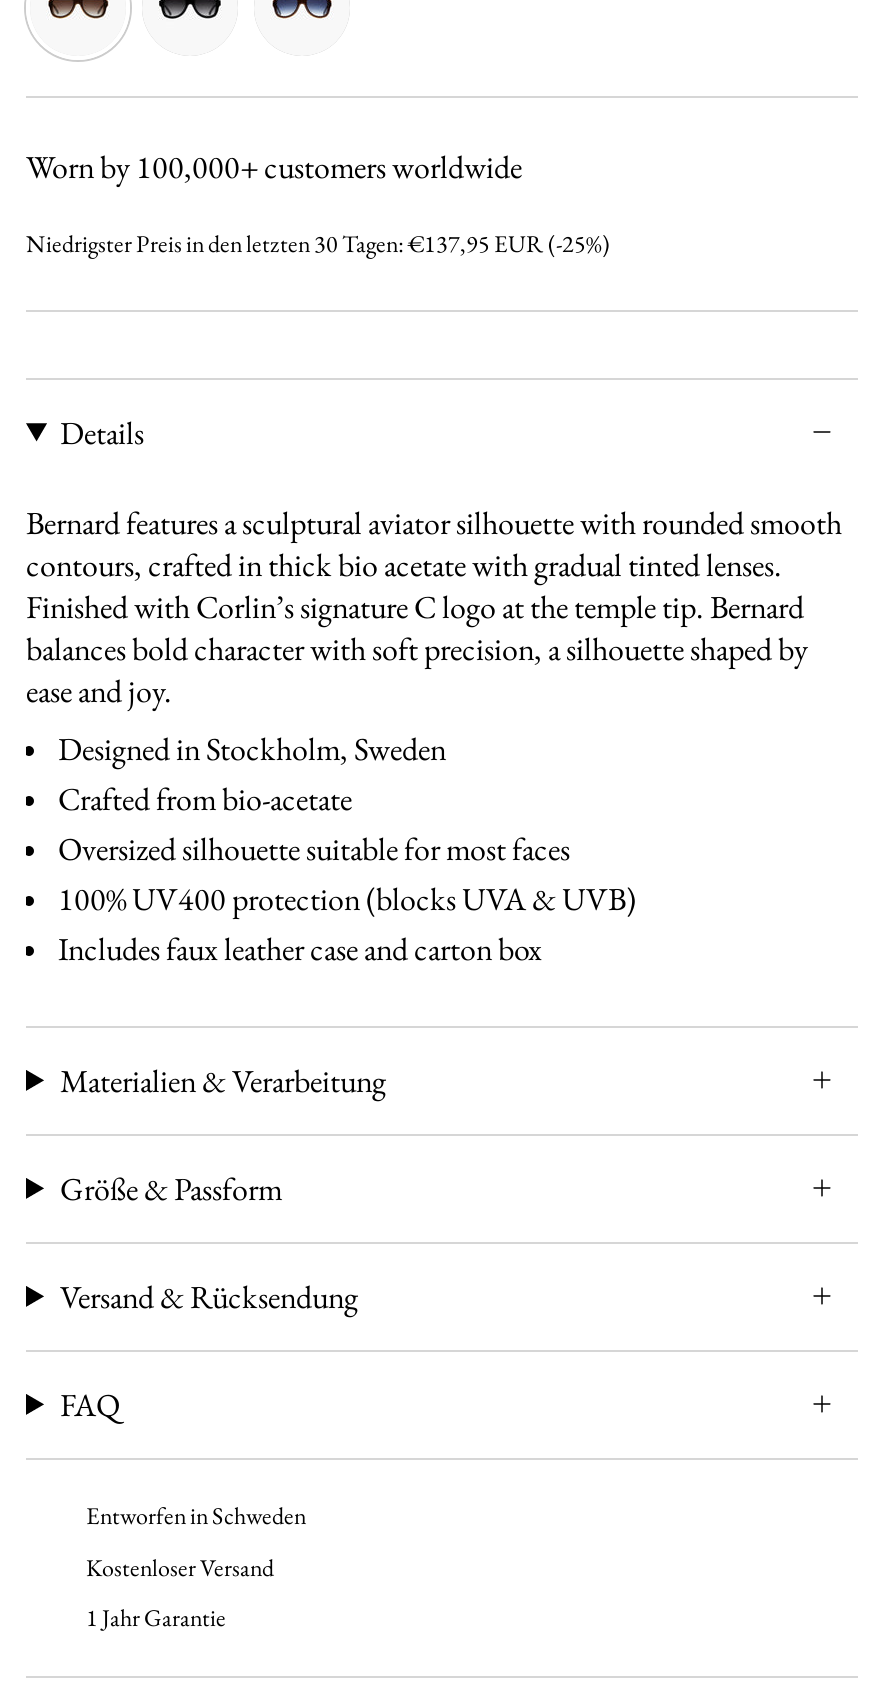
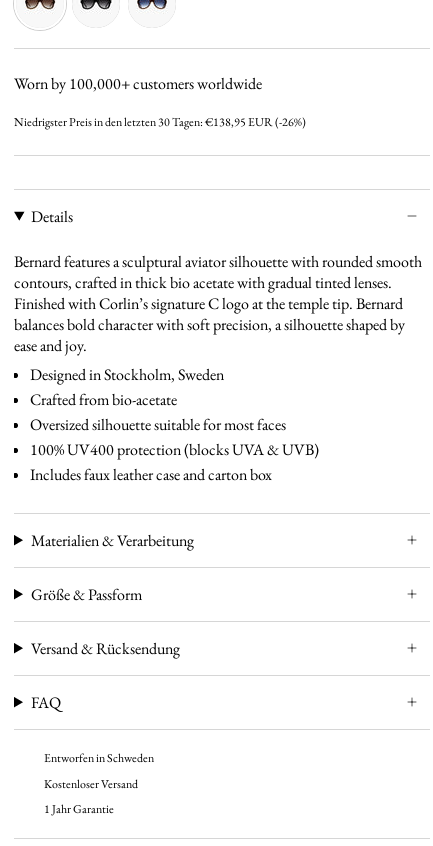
- Niedrigster Preis in den letzten 30 Tagen:€137,95 EUR (-25%)
+ Niedrigster Preis in den letzten 30 Tagen:€138,95 EUR (-26%)
